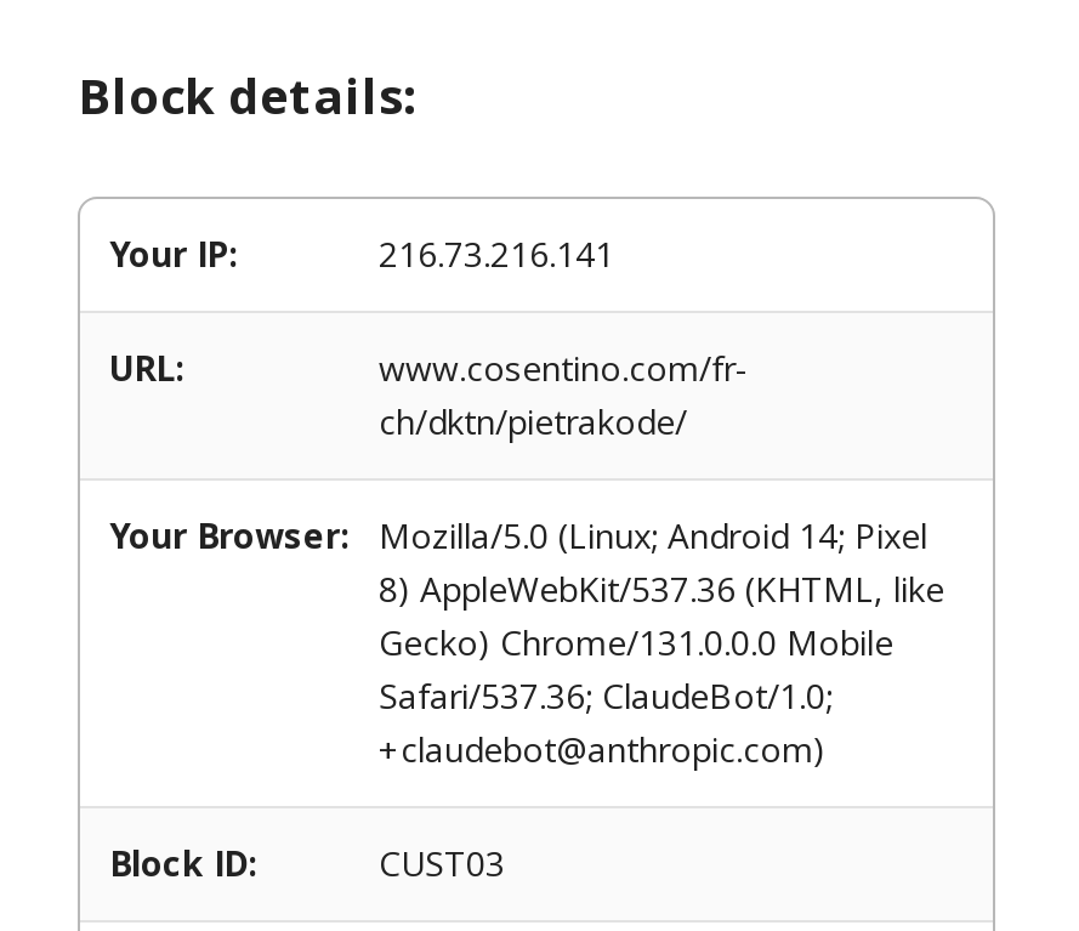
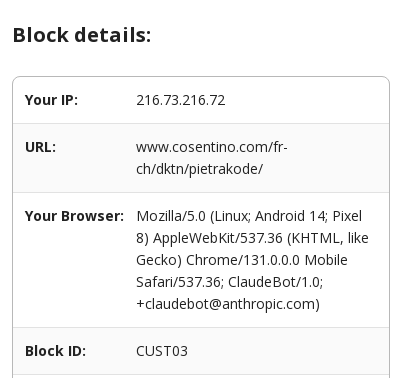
- 216.73.216.141
+ 216.73.216.72
